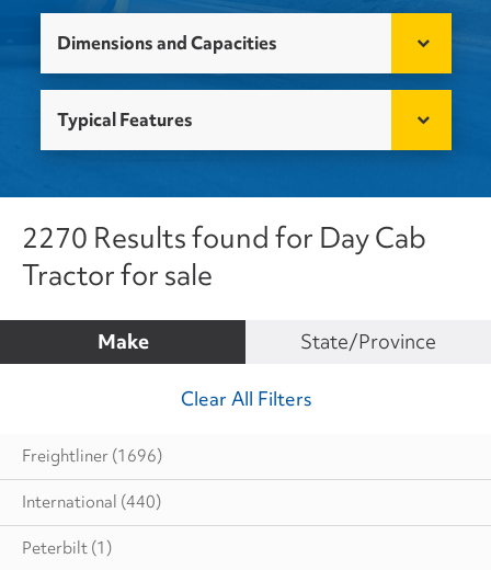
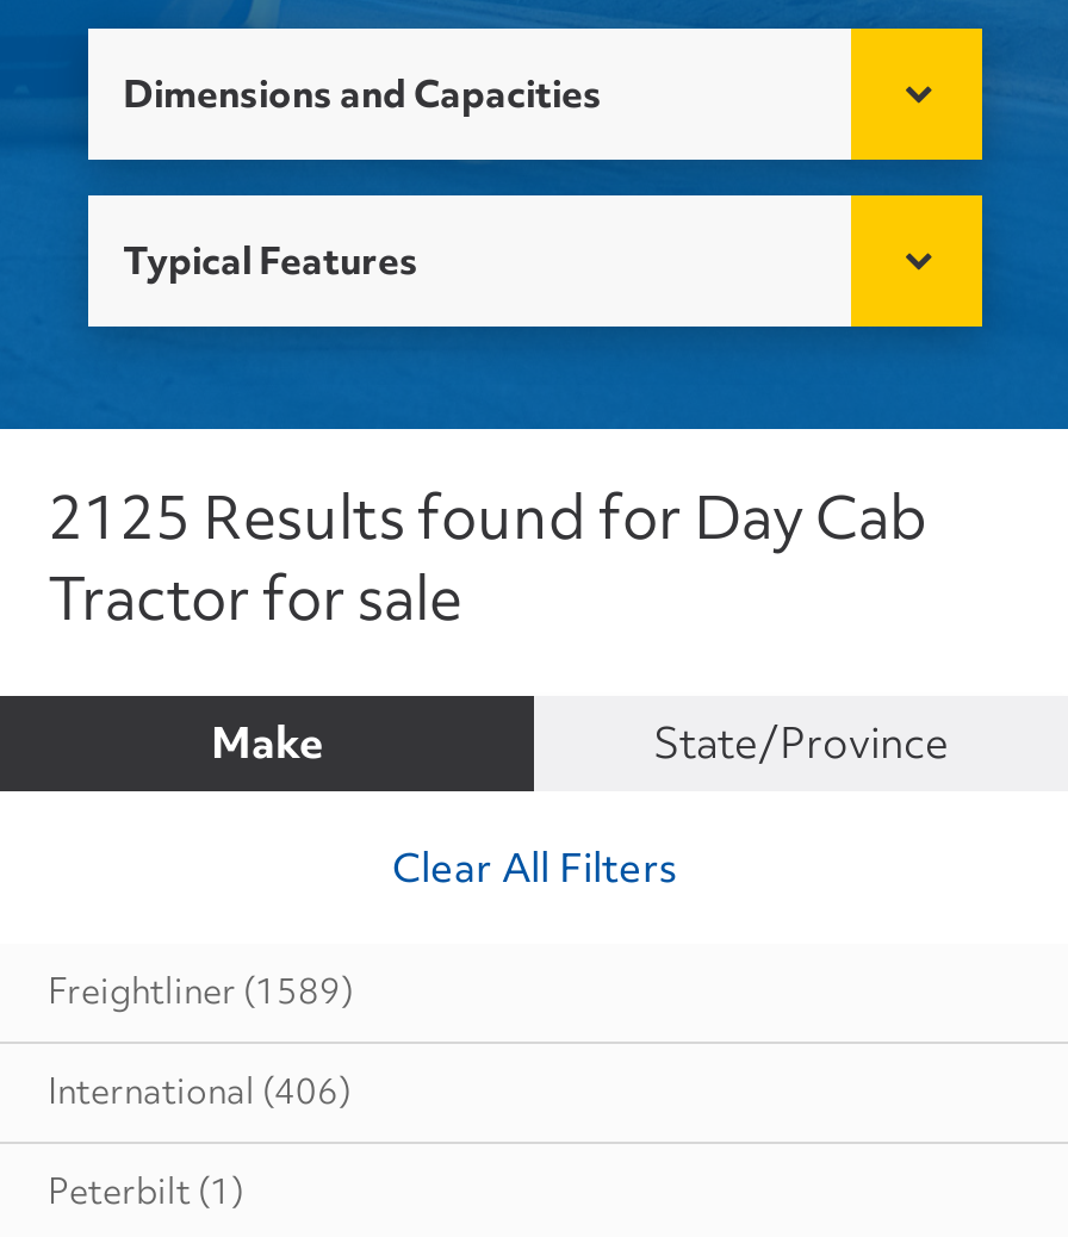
- 2270 Results found for Day Cab
+ 2125 Results found for Day Cab

- Freightliner (1696)
+ Freightliner (1589)

- International (440)
+ International (406)
